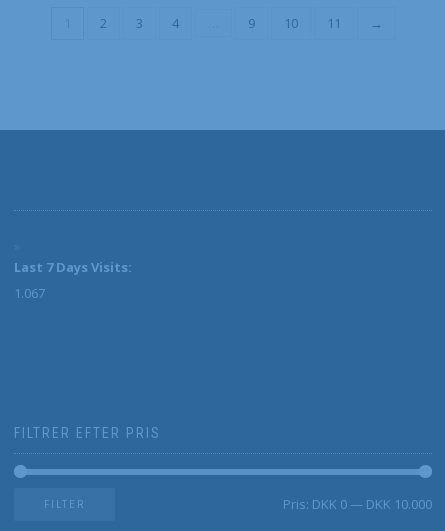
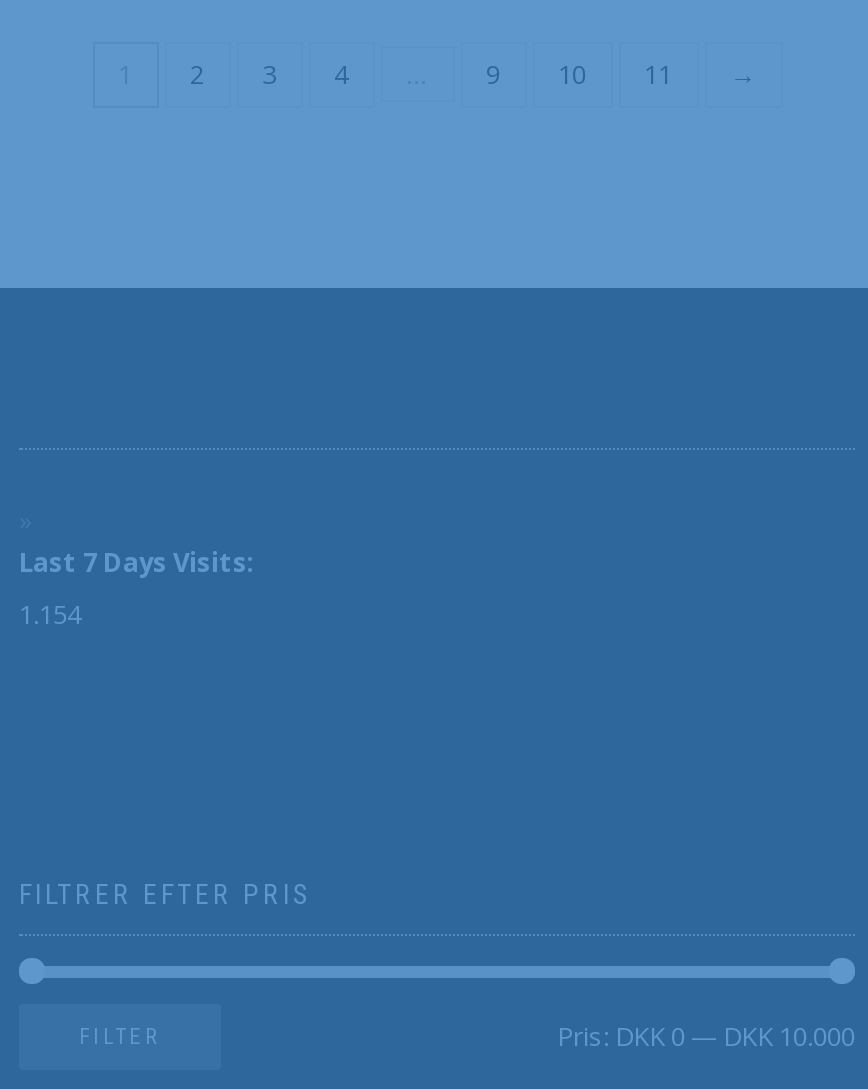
- 1.067
+ 1.154
